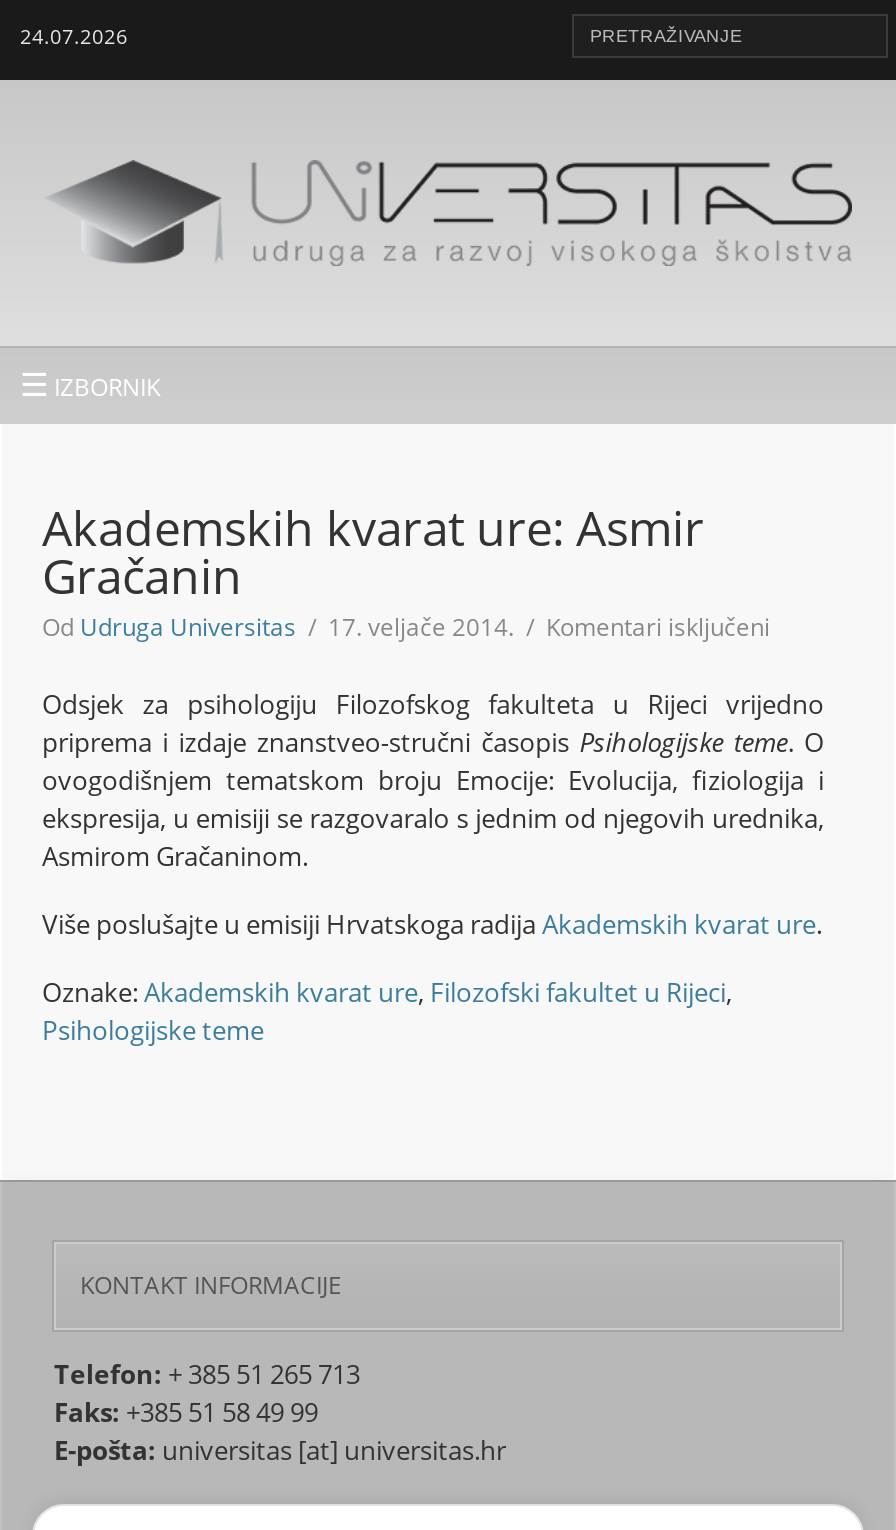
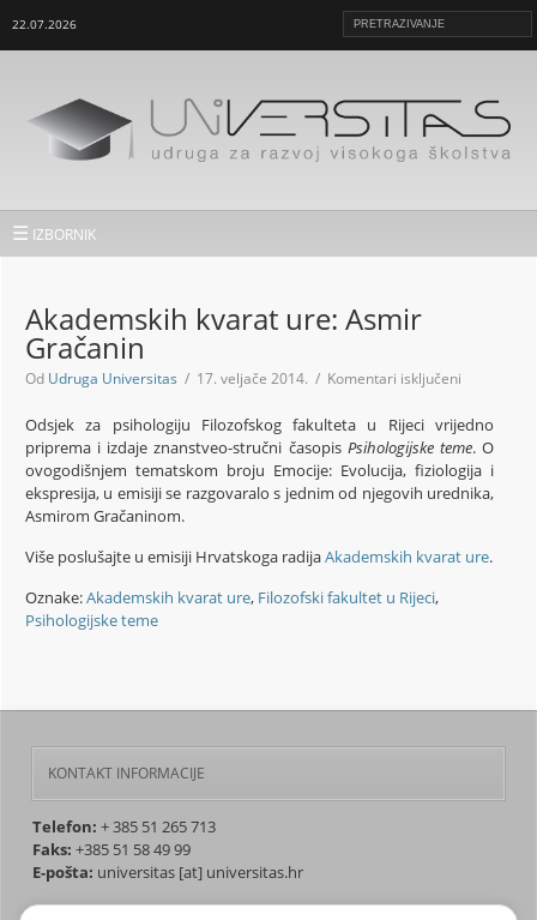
- 24.07.2026
+ 22.07.2026
